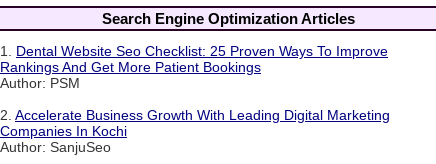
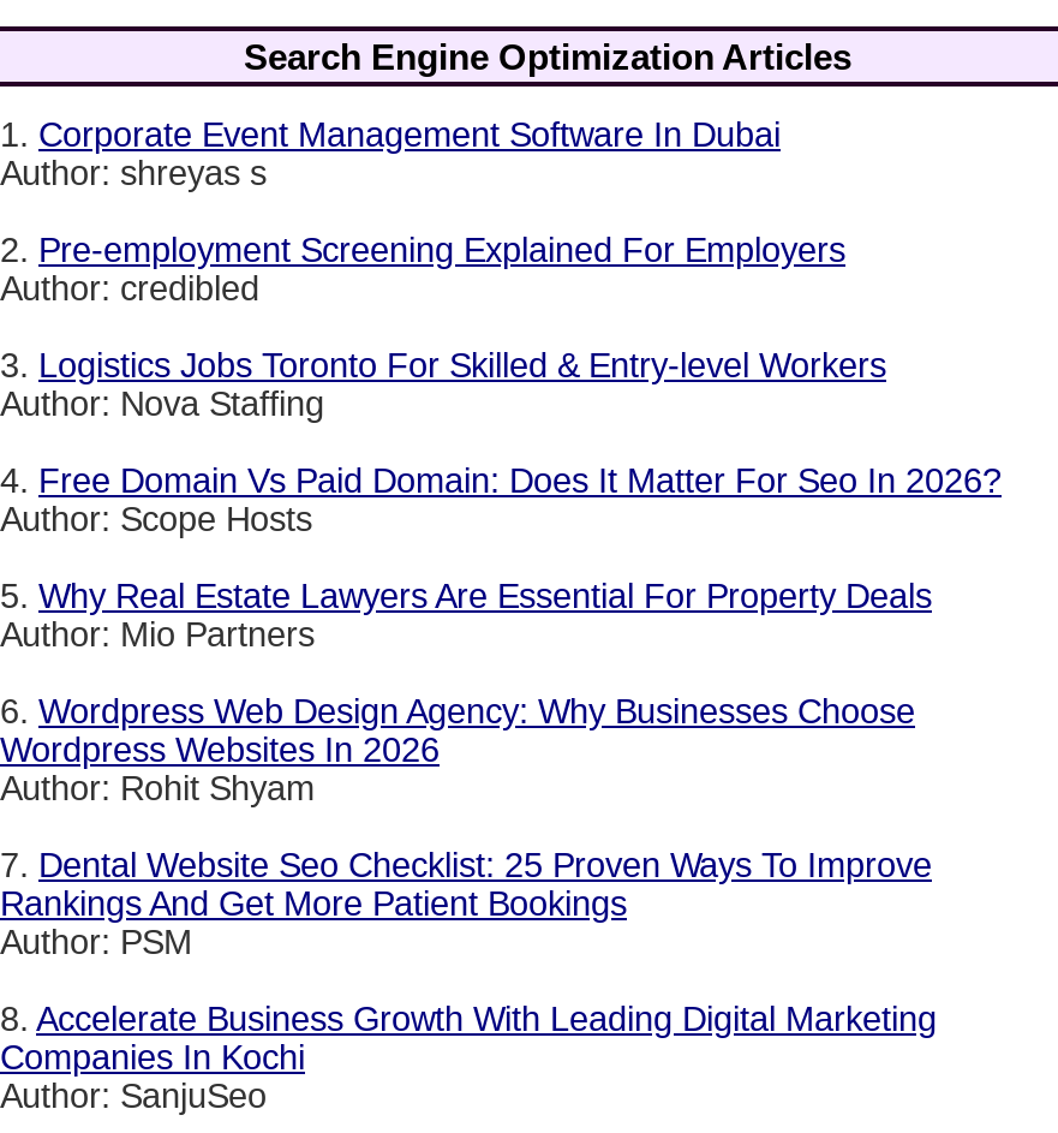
- 1. Dental Website Seo Checklist: 25 Proven Ways To Improve
+ 1. Corporate Event Management Software In Dubai
+ Author: shreyas s
+ 2. Pre-employment Screening Explained For Employers
+ Author: credibled
+ 3. Logistics Jobs Toronto For Skilled & Entry-level Workers
+ Author: Nova Staffing
+ 4. Free Domain Vs Paid Domain: Does It Matter For Seo In 2026?
+ Author: Scope Hosts
+ 5. Why Real Estate Lawyers Are Essential For Property Deals
+ Author: Mio Partners
+ 6. Wordpress Web Design Agency: Why Businesses Choose
+ Wordpress Websites In 2026
+ Author: Rohit Shyam
+ 7. Dental Website Seo Checklist: 25 Proven Ways To Improve

- 2. Accelerate Business Growth With Leading Digital Marketing
+ 8. Accelerate Business Growth With Leading Digital Marketing
